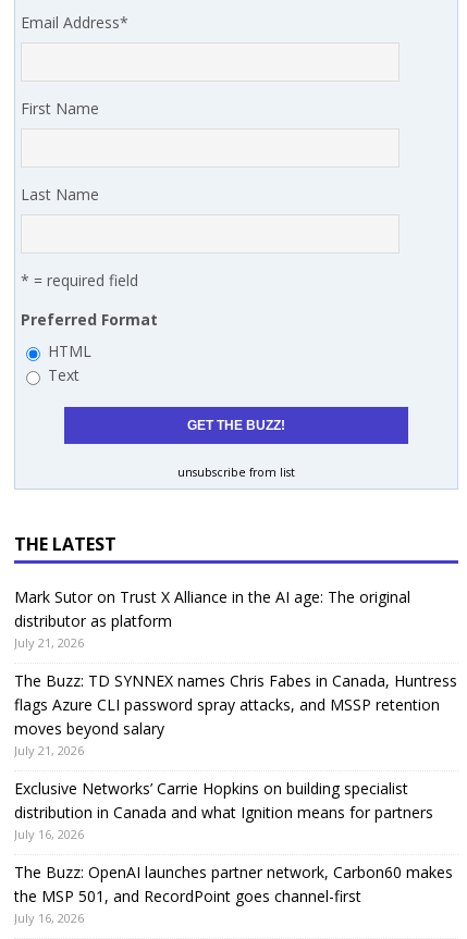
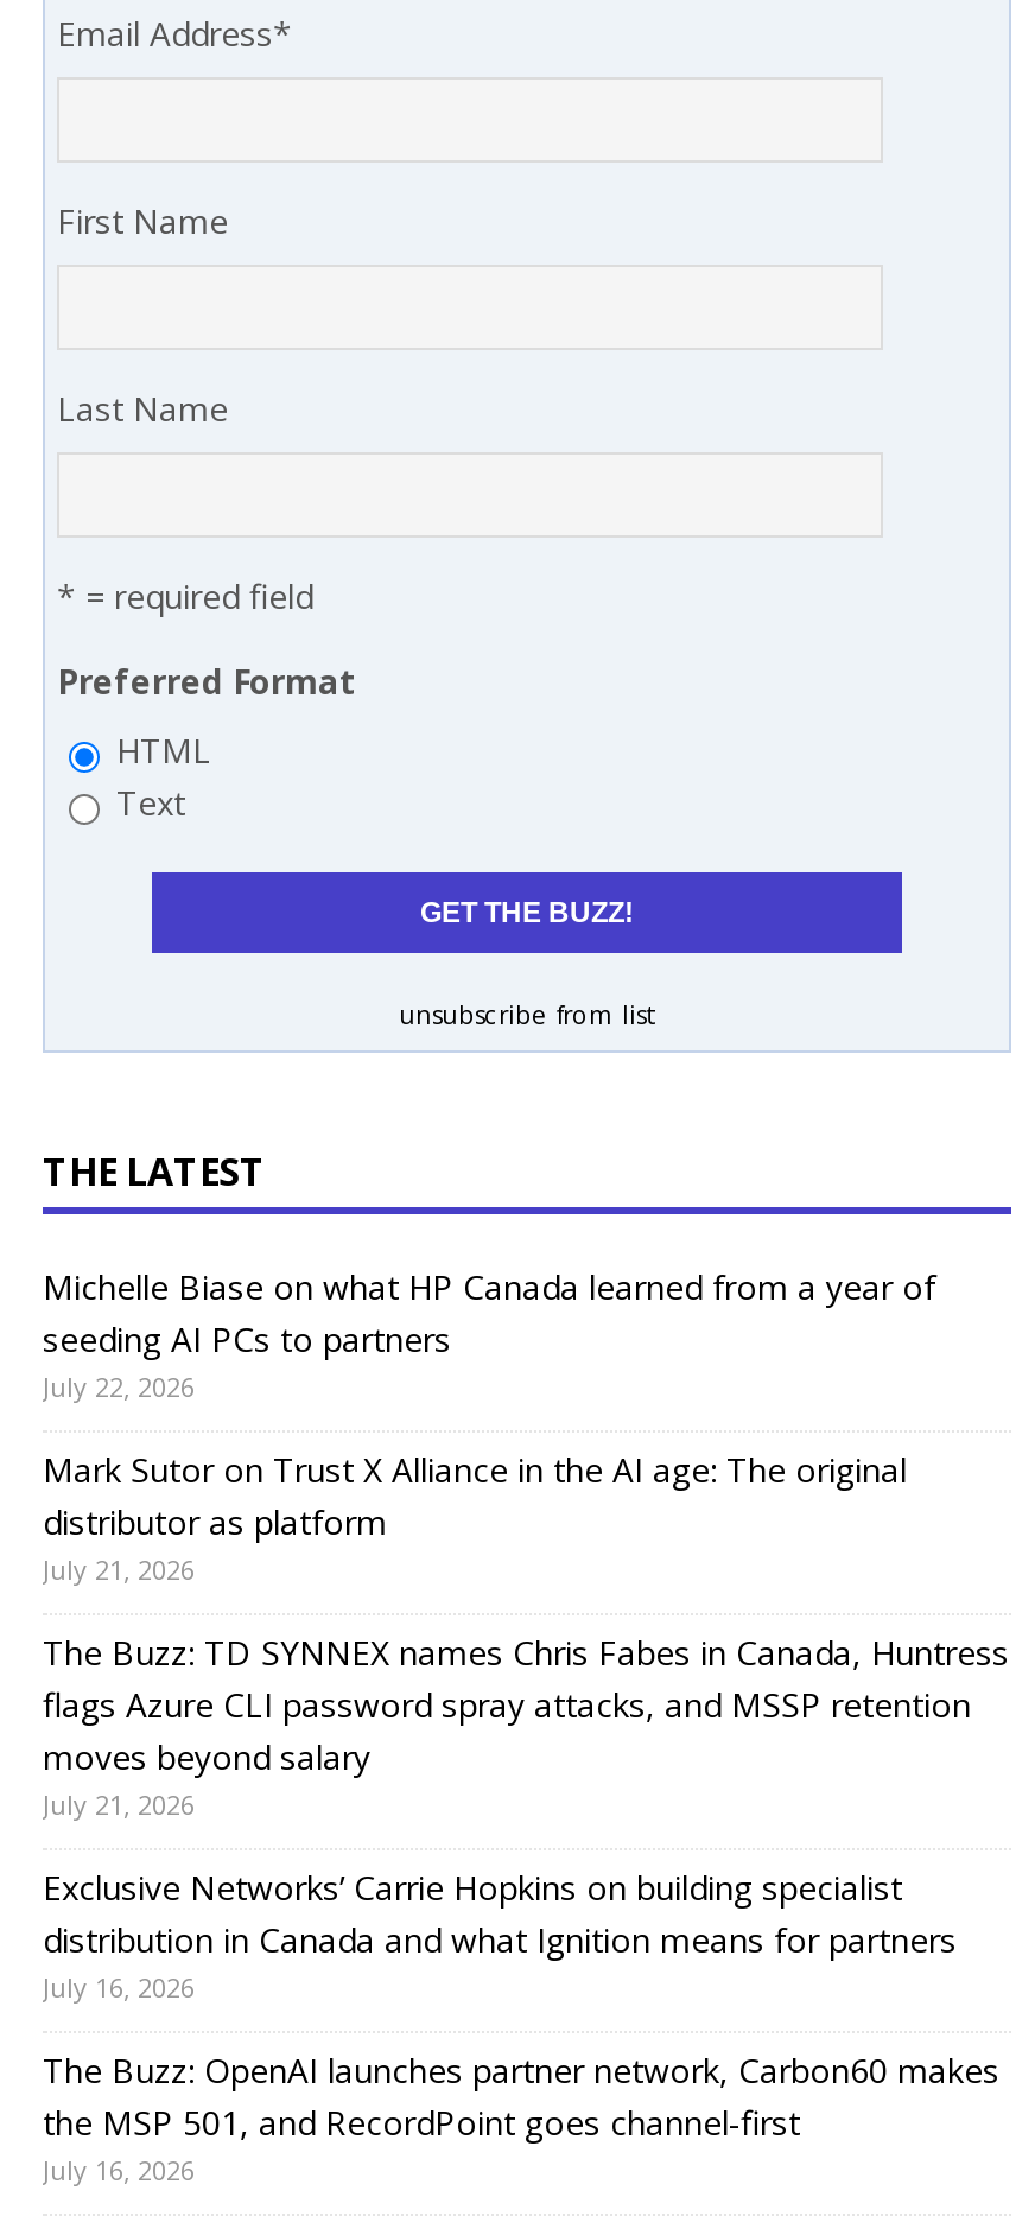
+ Michelle Biase on what HP Canada learned from a year of
+ seeding AI PCs to partners
+ July 22, 2026
